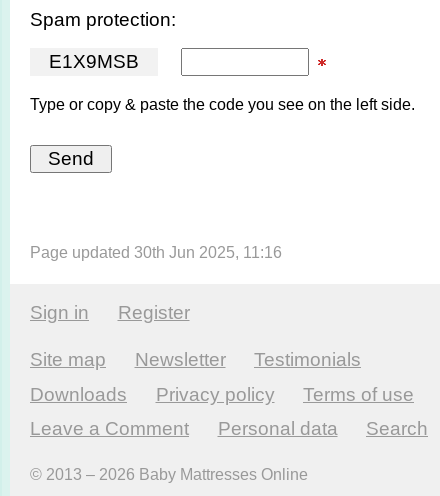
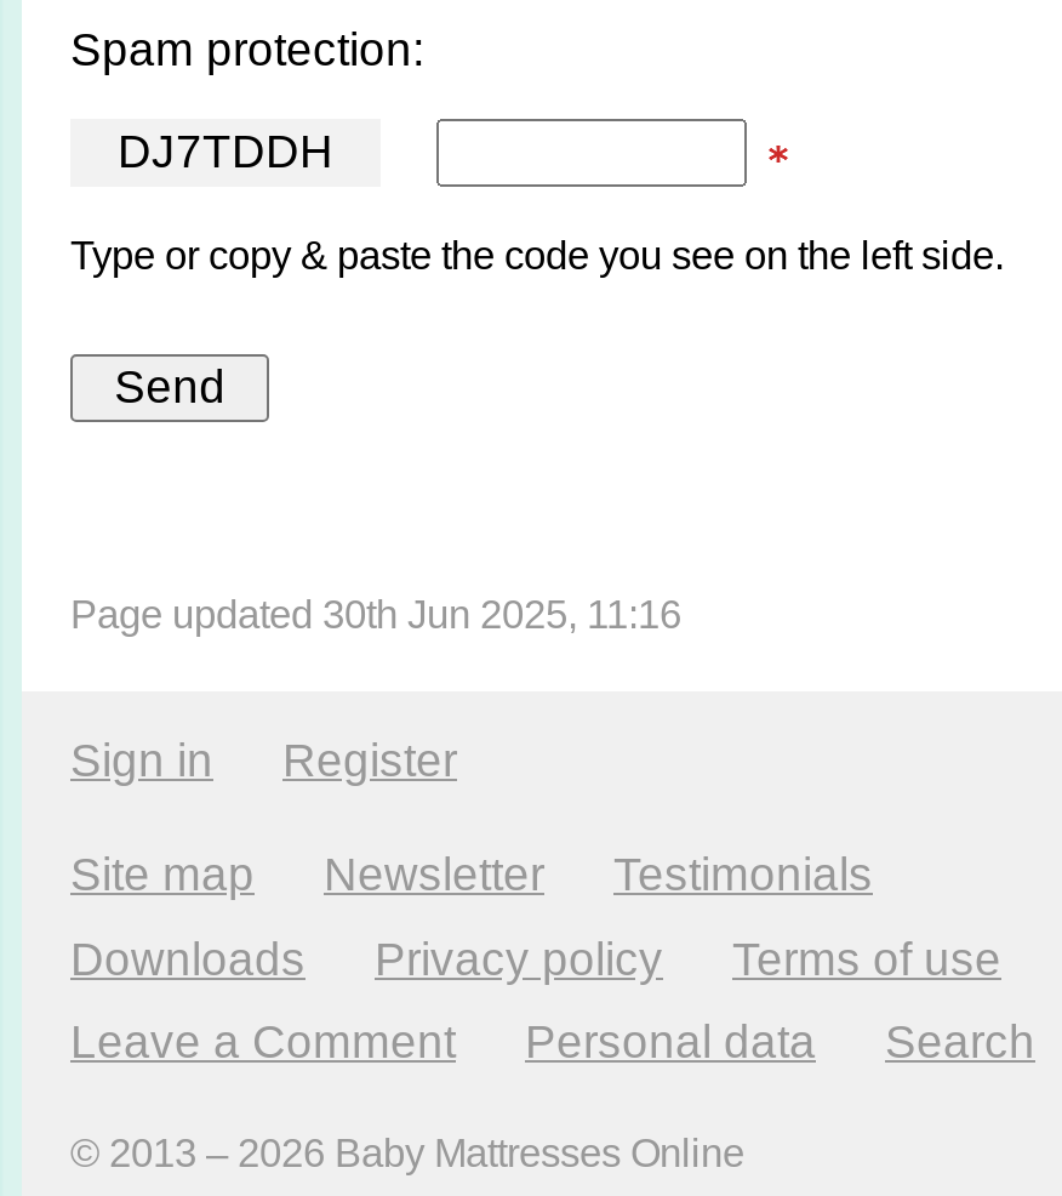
- E1X9MSB
+ DJ7TDDH
